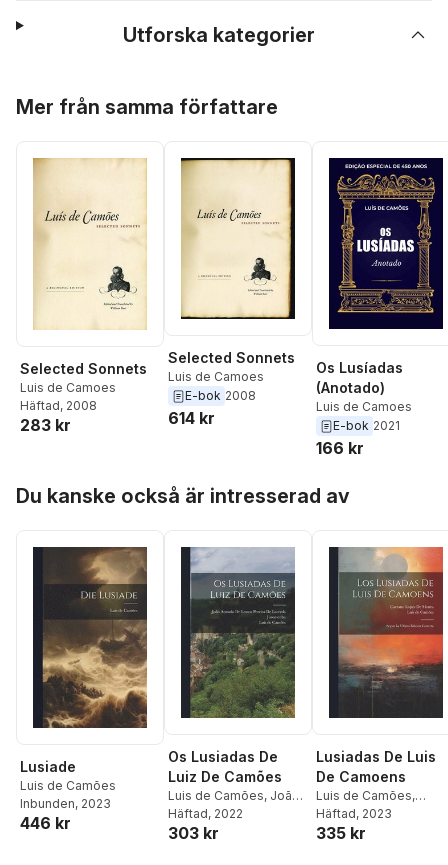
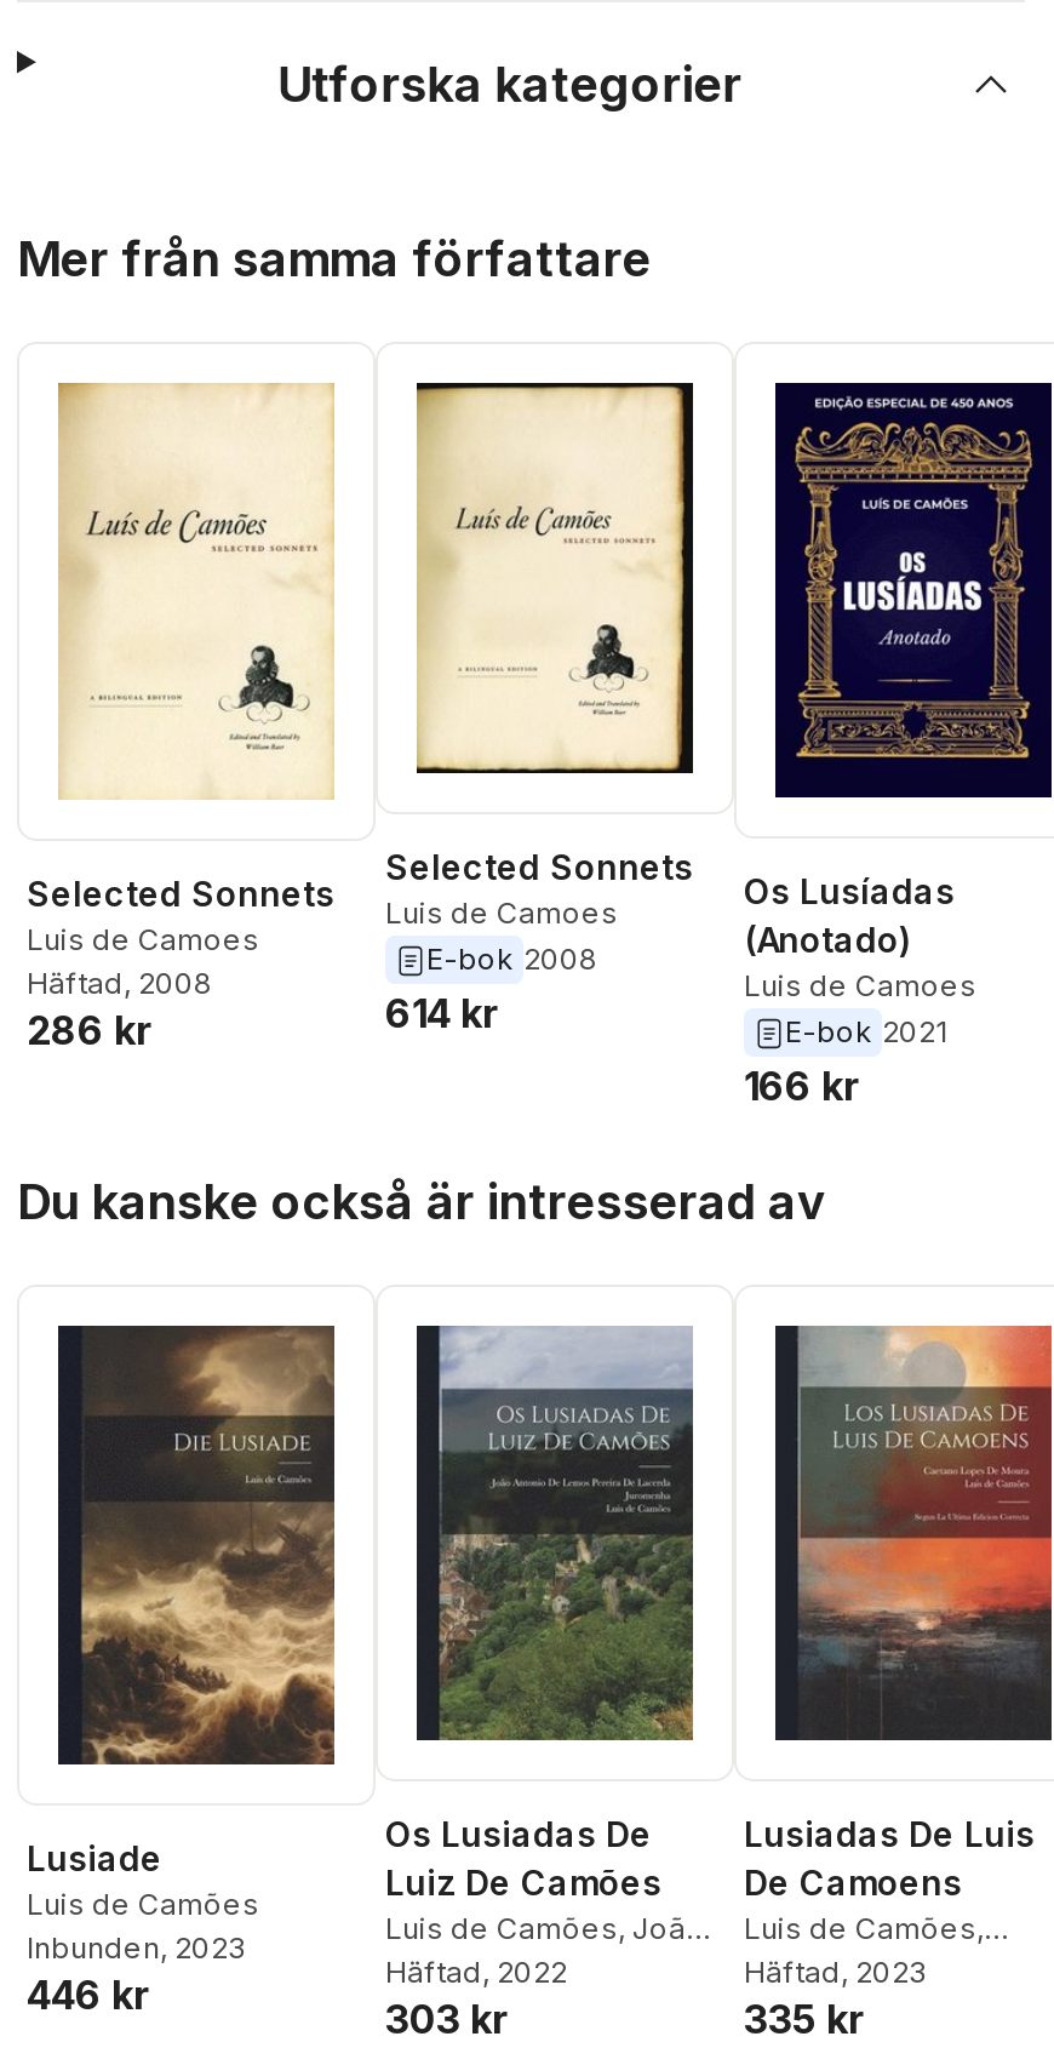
- 283 kr
+ 286 kr
